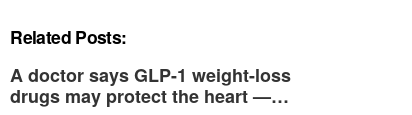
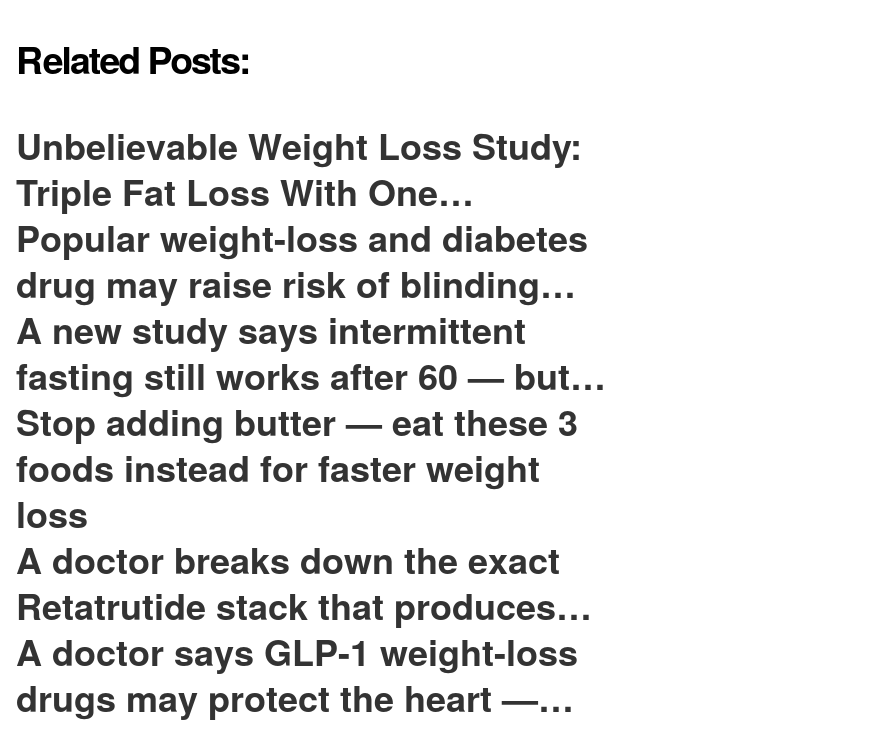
+ Unbelievable Weight Loss Study:
+ Triple Fat Loss With One…
+ Popular weight-loss and diabetes
+ drug may raise risk of blinding…
+ A new study says intermittent
+ fasting still works after 60 — but…
+ Stop adding butter — eat these 3
+ foods instead for faster weight
+ loss
+ A doctor breaks down the exact
+ Retatrutide stack that produces…
